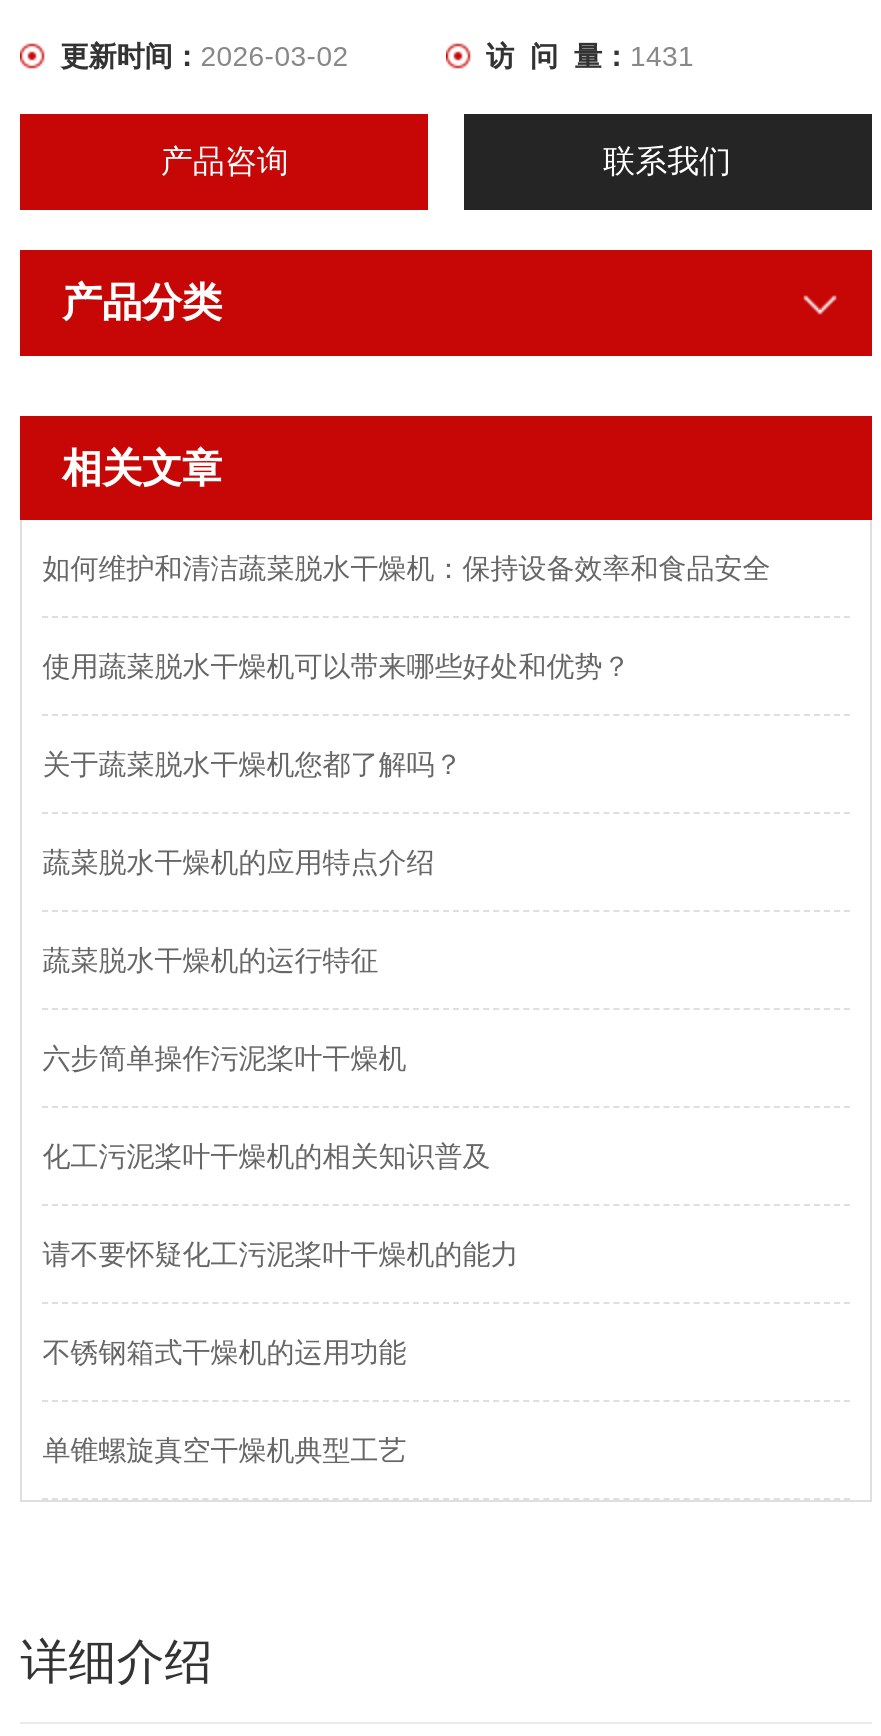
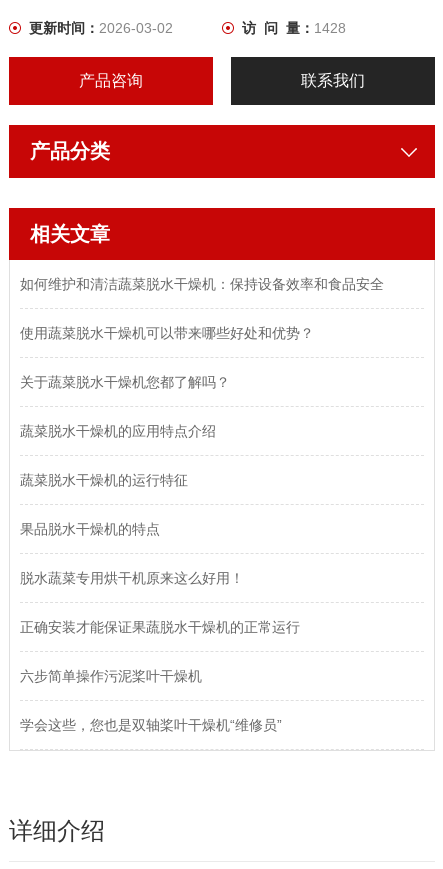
- 访 问 量：1431
+ 访 问 量：1428

+ 果品脱水干燥机的特点
+ 脱水蔬菜专用烘干机原来这么好用！
+ 正确安装才能保证果蔬脱水干燥机的正常运行

moved down: 六步简单操作污泥桨叶干燥机

- 化工污泥桨叶干燥机的相关知识普及
- 请不要怀疑化工污泥桨叶干燥机的能力
- 不锈钢箱式干燥机的运用功能
- 单锥螺旋真空干燥机典型工艺
+ 学会这些，您也是双轴桨叶干燥机“维修员”
